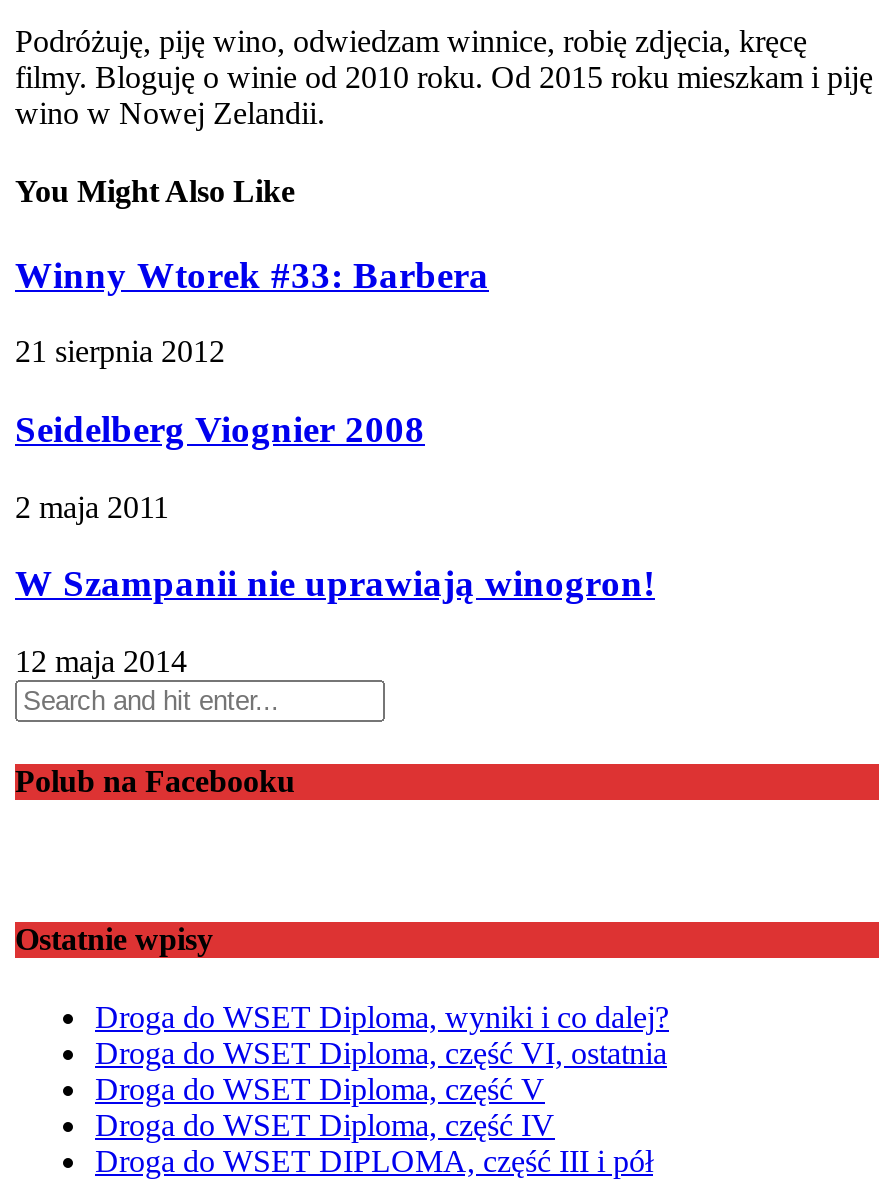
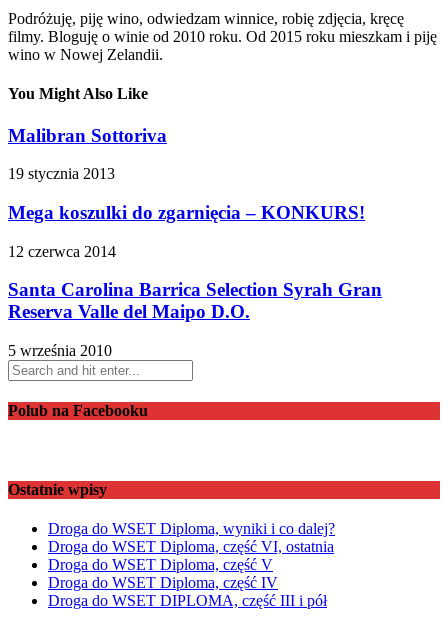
- Winny Wtorek #33: Barbera
+ Malibran Sottoriva

- 21 sierpnia 2012
+ 19 stycznia 2013

- Seidelberg Viognier 2008
+ Mega koszulki do zgarnięcia – KONKURS!

- 2 maja 2011
+ 12 czerwca 2014

- W Szampanii nie uprawiają winogron!
+ Santa Carolina Barrica Selection Syrah Gran
+ Reserva Valle del Maipo D.O.

- 12 maja 2014
+ 5 września 2010
